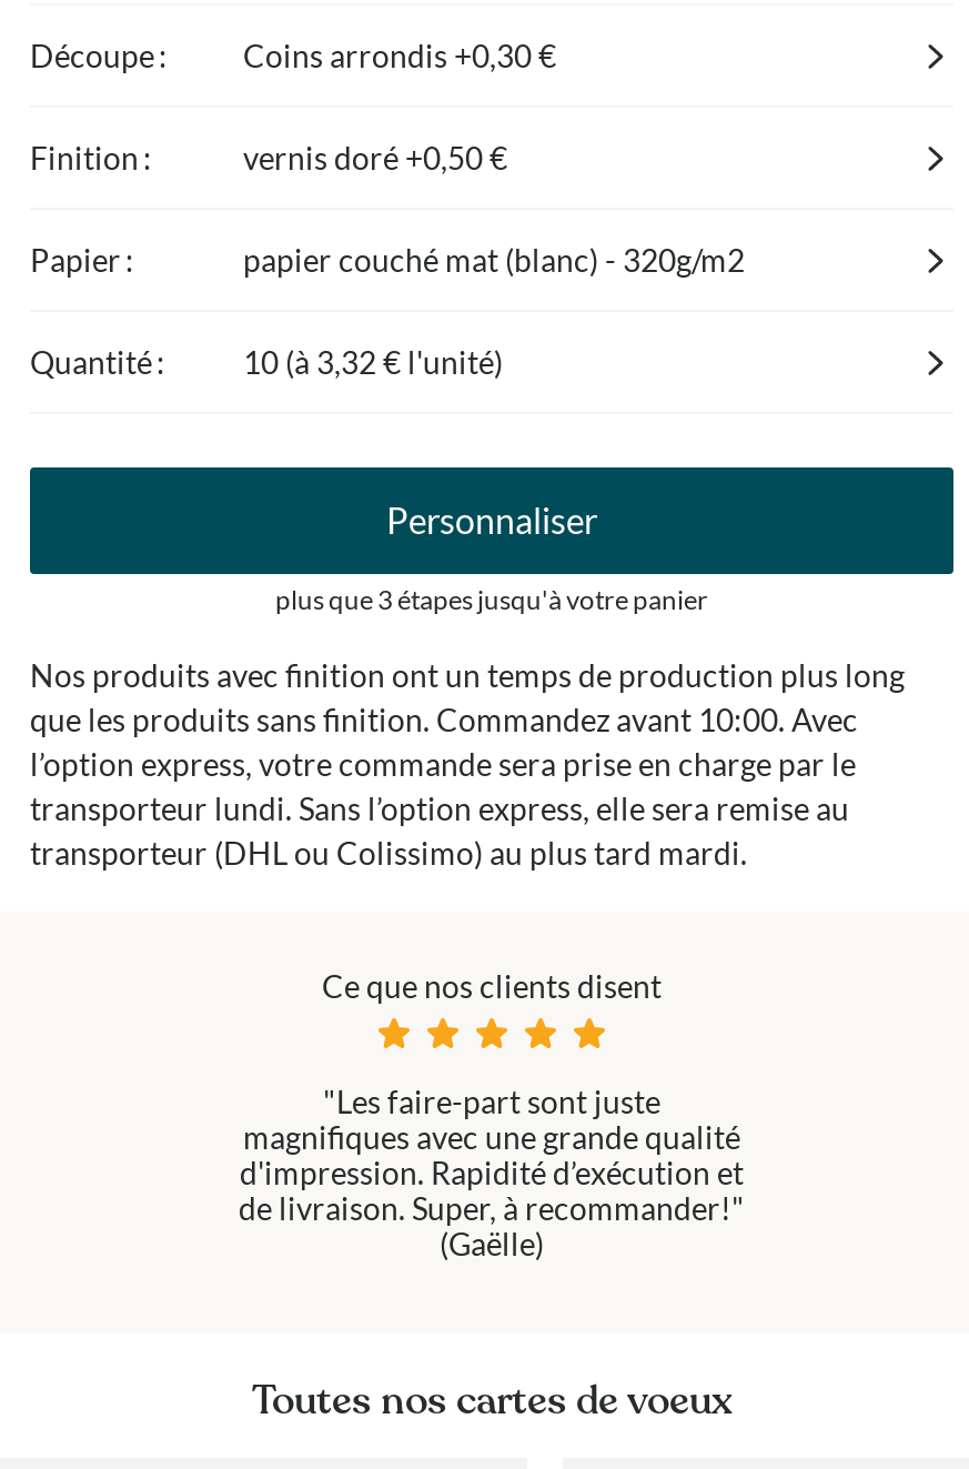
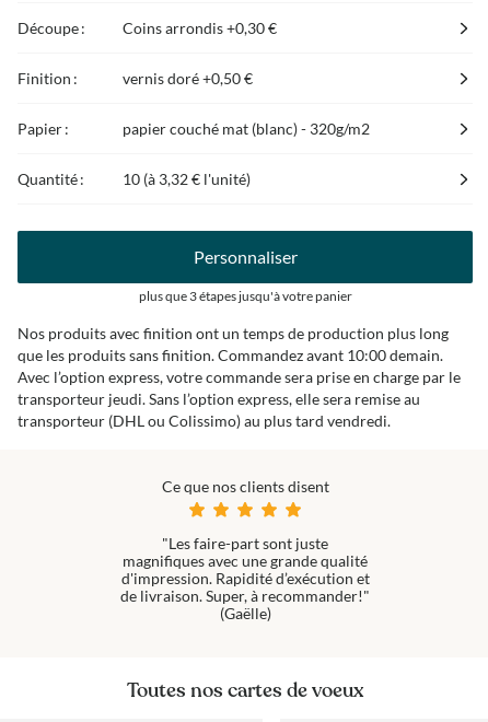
- que les produits sans finition. Commandez avant 10:00. Avec
- l’option express, votre commande sera prise en charge par le
- transporteur lundi. Sans l’option express, elle sera remise au
- transporteur (DHL ou Colissimo) au plus tard mardi.
+ que les produits sans finition. Commandez avant 10:00 demain.
+ Avec l’option express, votre commande sera prise en charge par le
+ transporteur jeudi. Sans l’option express, elle sera remise au
+ transporteur (DHL ou Colissimo) au plus tard vendredi.
